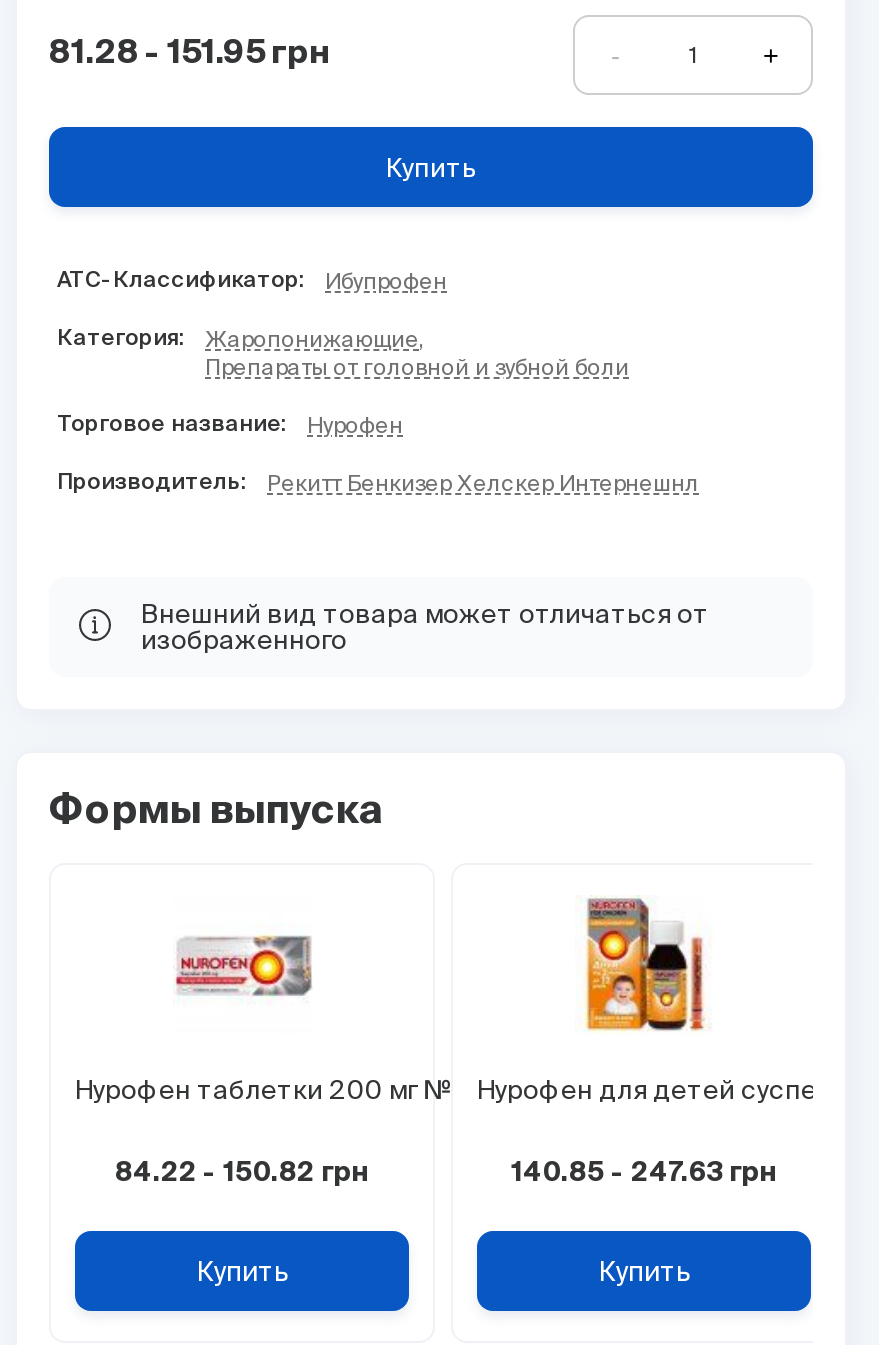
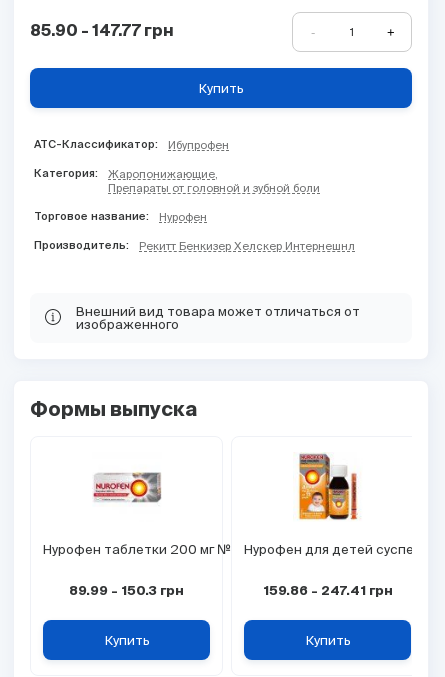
- 81.28 - 151.95 грн
+ 85.90 - 147.77 грн

- 84.22 - 150.82 грн
+ 89.99 - 150.3 грн

- 140.85 - 247.63 грн
+ 159.86 - 247.41 грн
